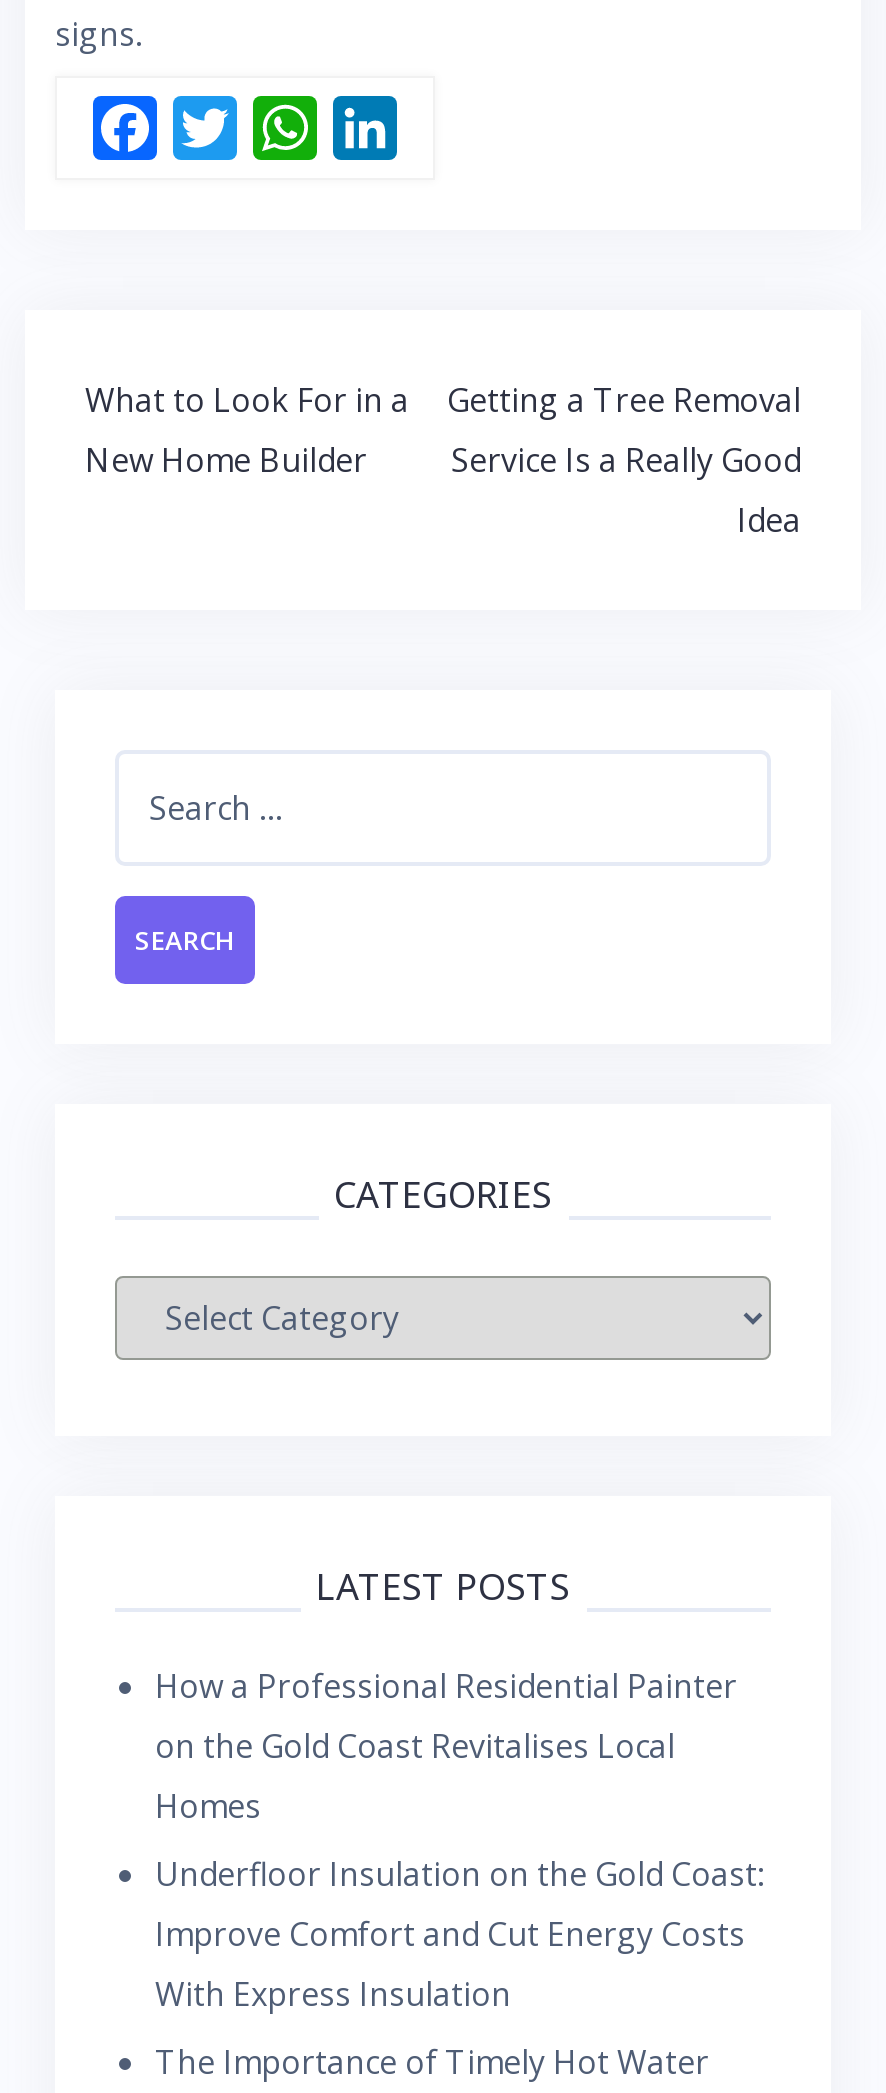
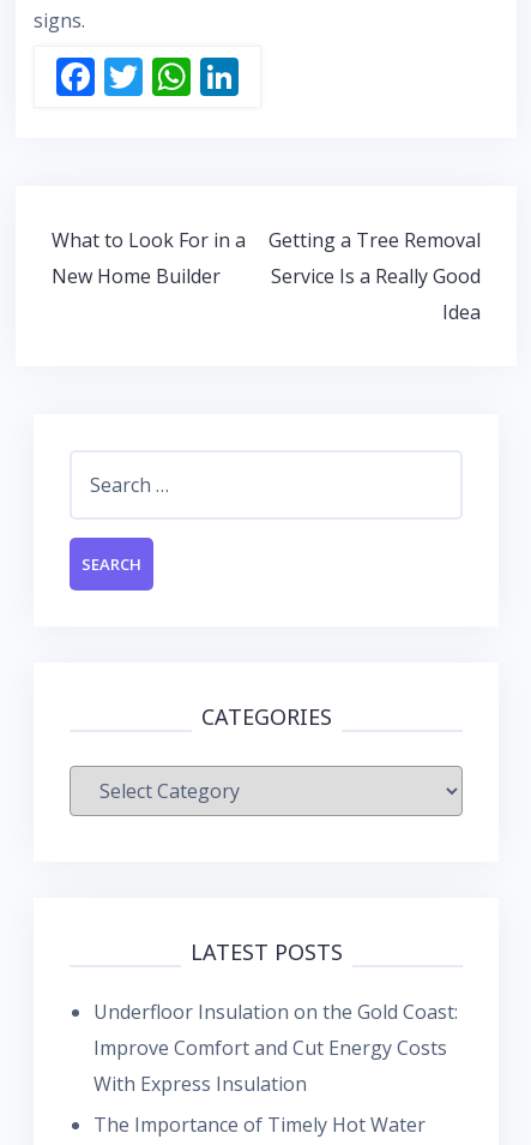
- How a Professional Residential Painter
- on the Gold Coast Revitalises Local
- Homes
